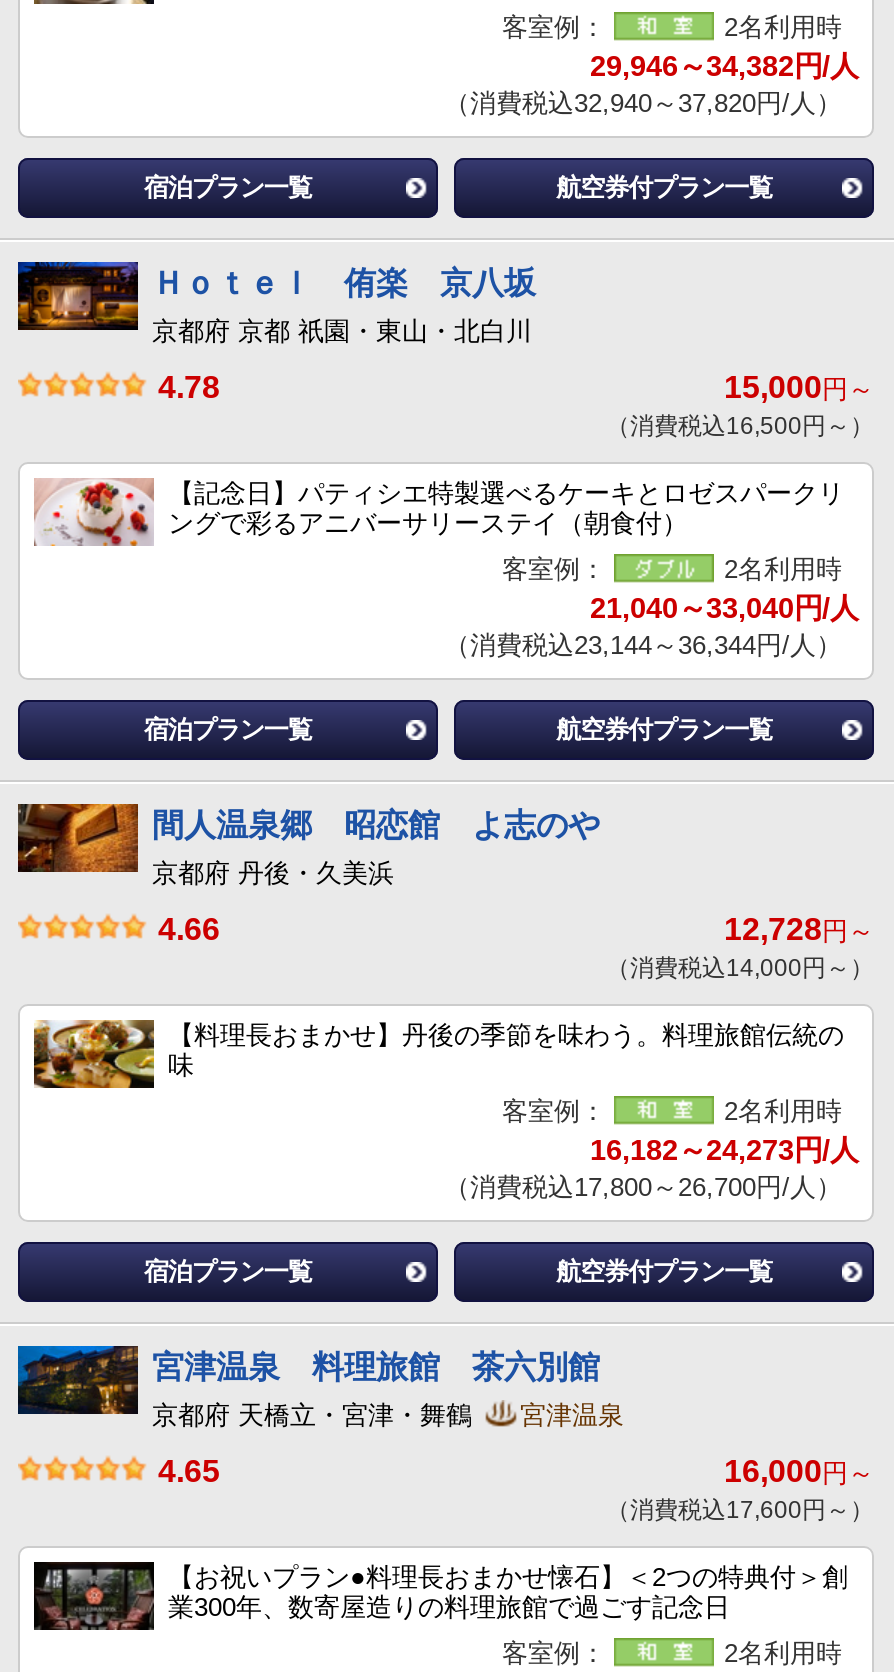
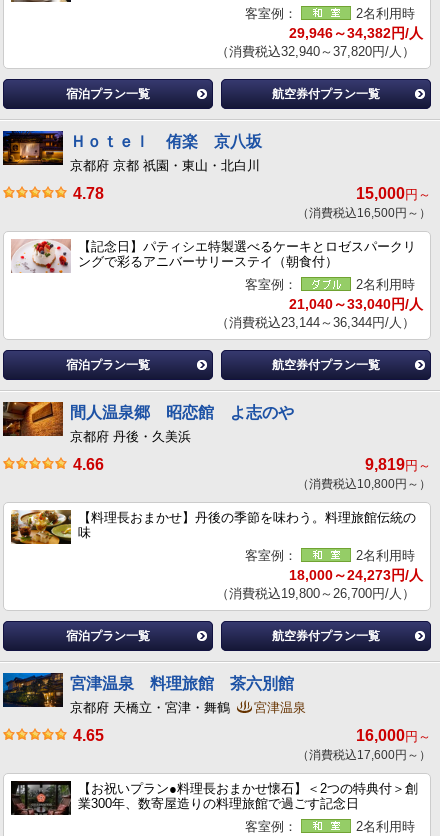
- 12,728円～
+ 9,819円～

- （消費税込14,000円～）
+ （消費税込10,800円～）

- 16,182～24,273円/人
+ 18,000～24,273円/人

- （消費税込17,800～26,700円/人）
+ （消費税込19,800～26,700円/人）
